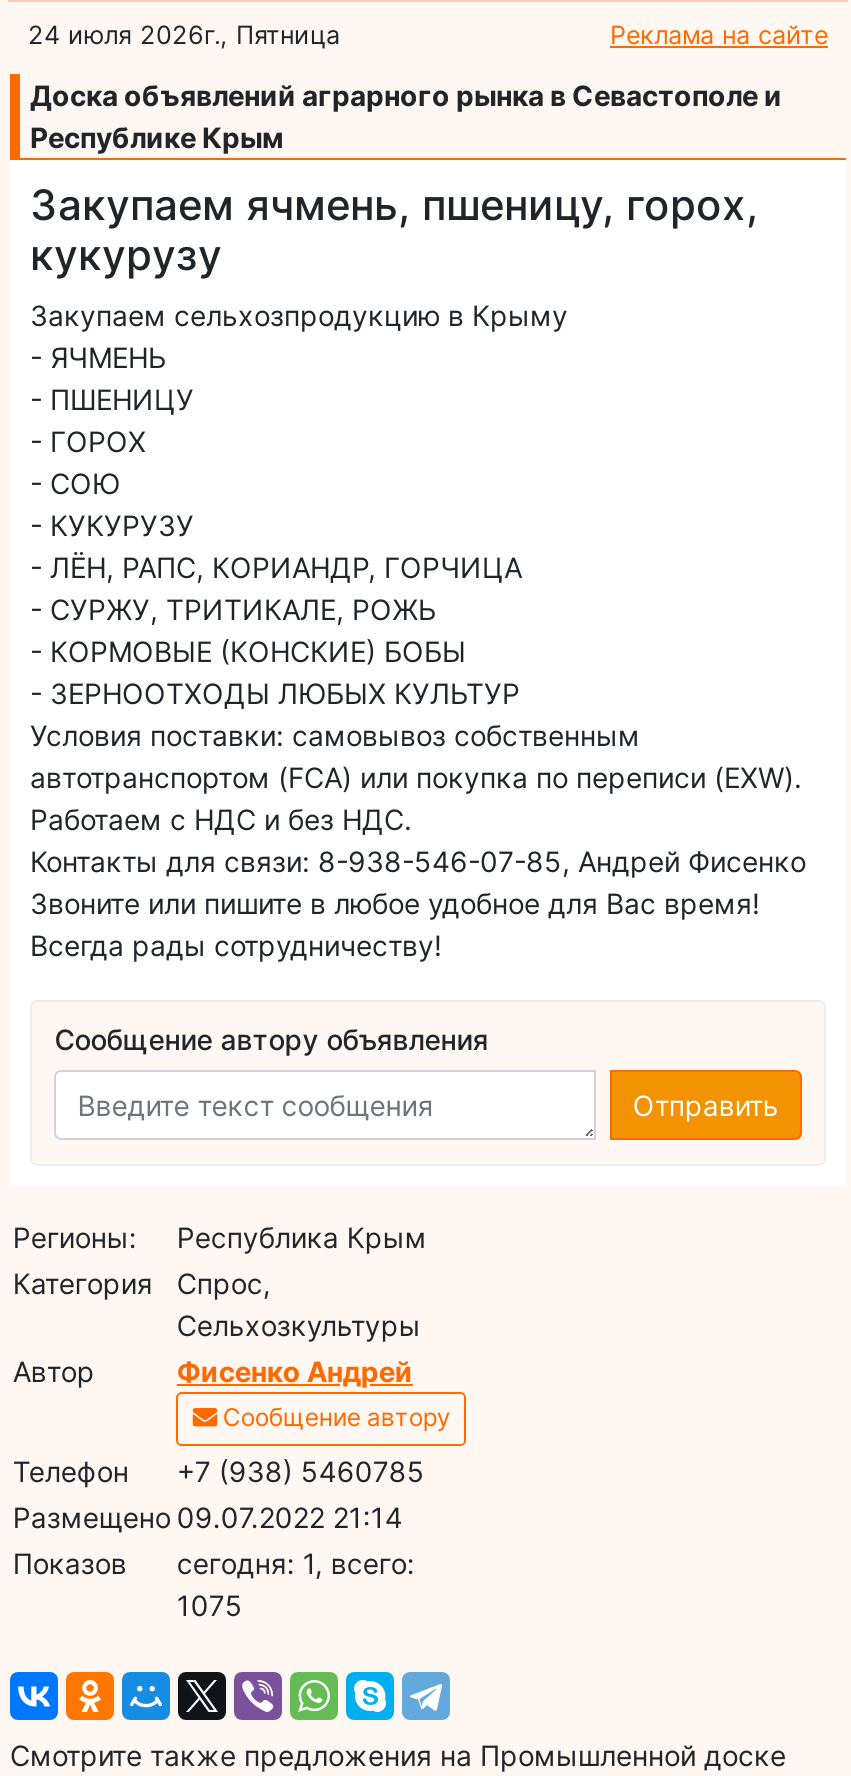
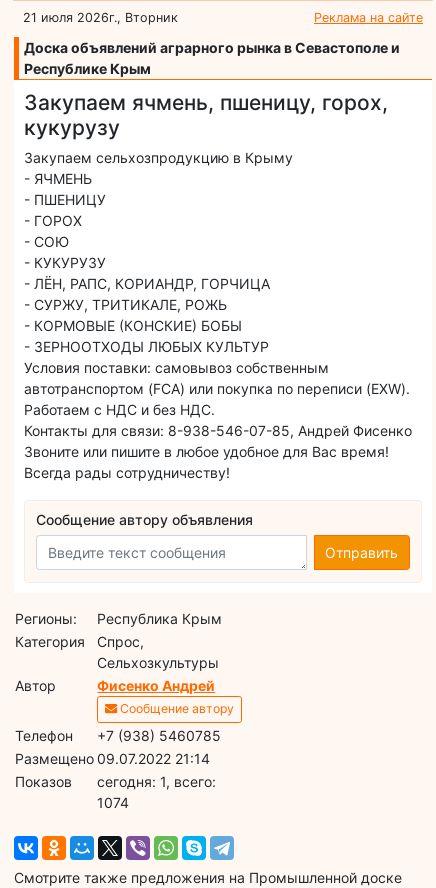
- 24 июля 2026г., Пятница
+ 21 июля 2026г., Вторник

- 1075
+ 1074
